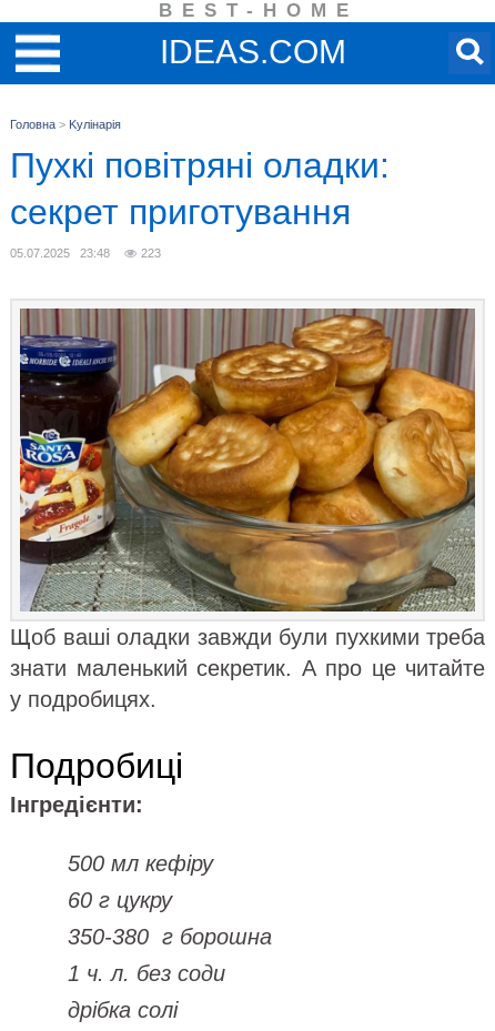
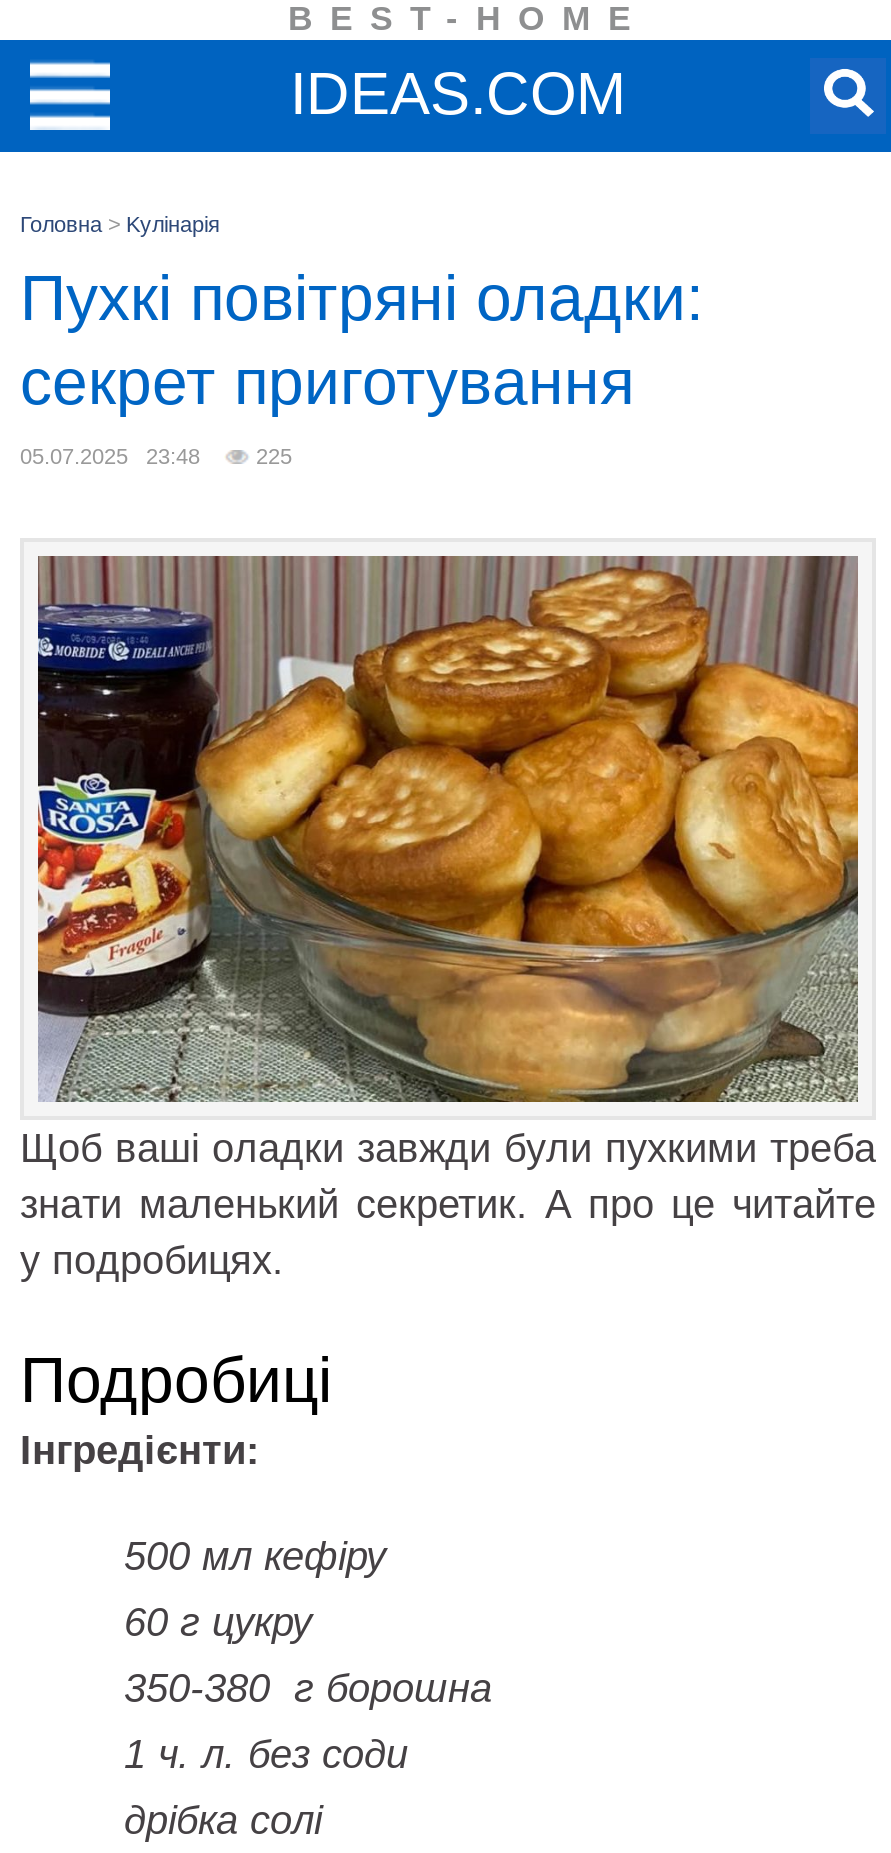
- 05.07.2025 23:48 223
+ 05.07.2025 23:48 225
